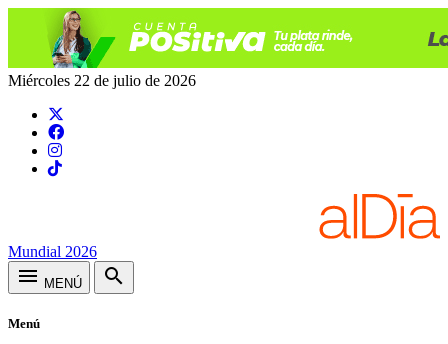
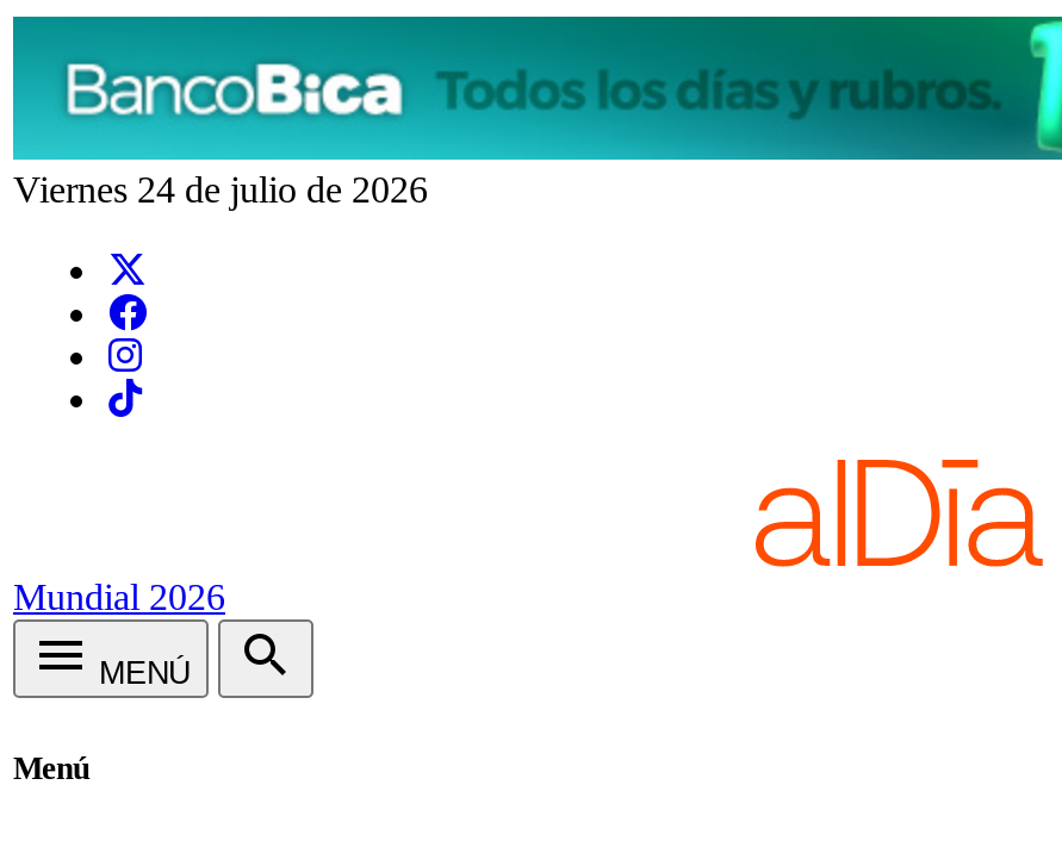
- [image]
- Miércoles 22 de julio de 2026
+ [image]
+ Viernes 24 de julio de 2026
